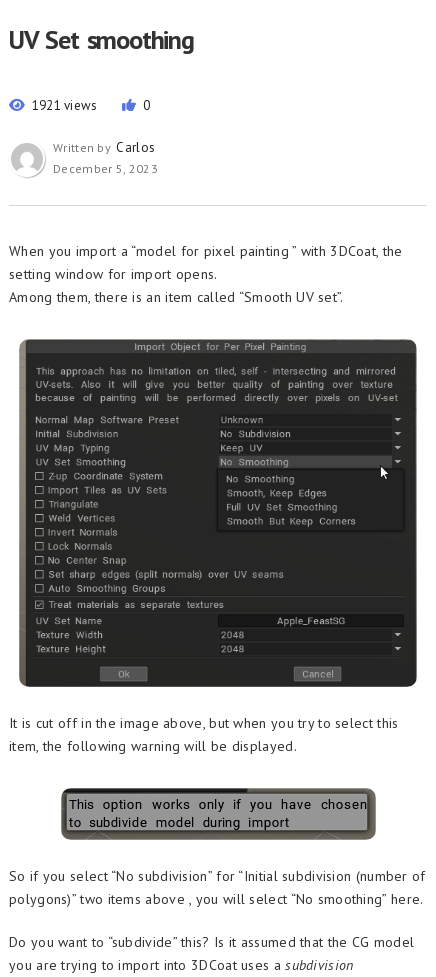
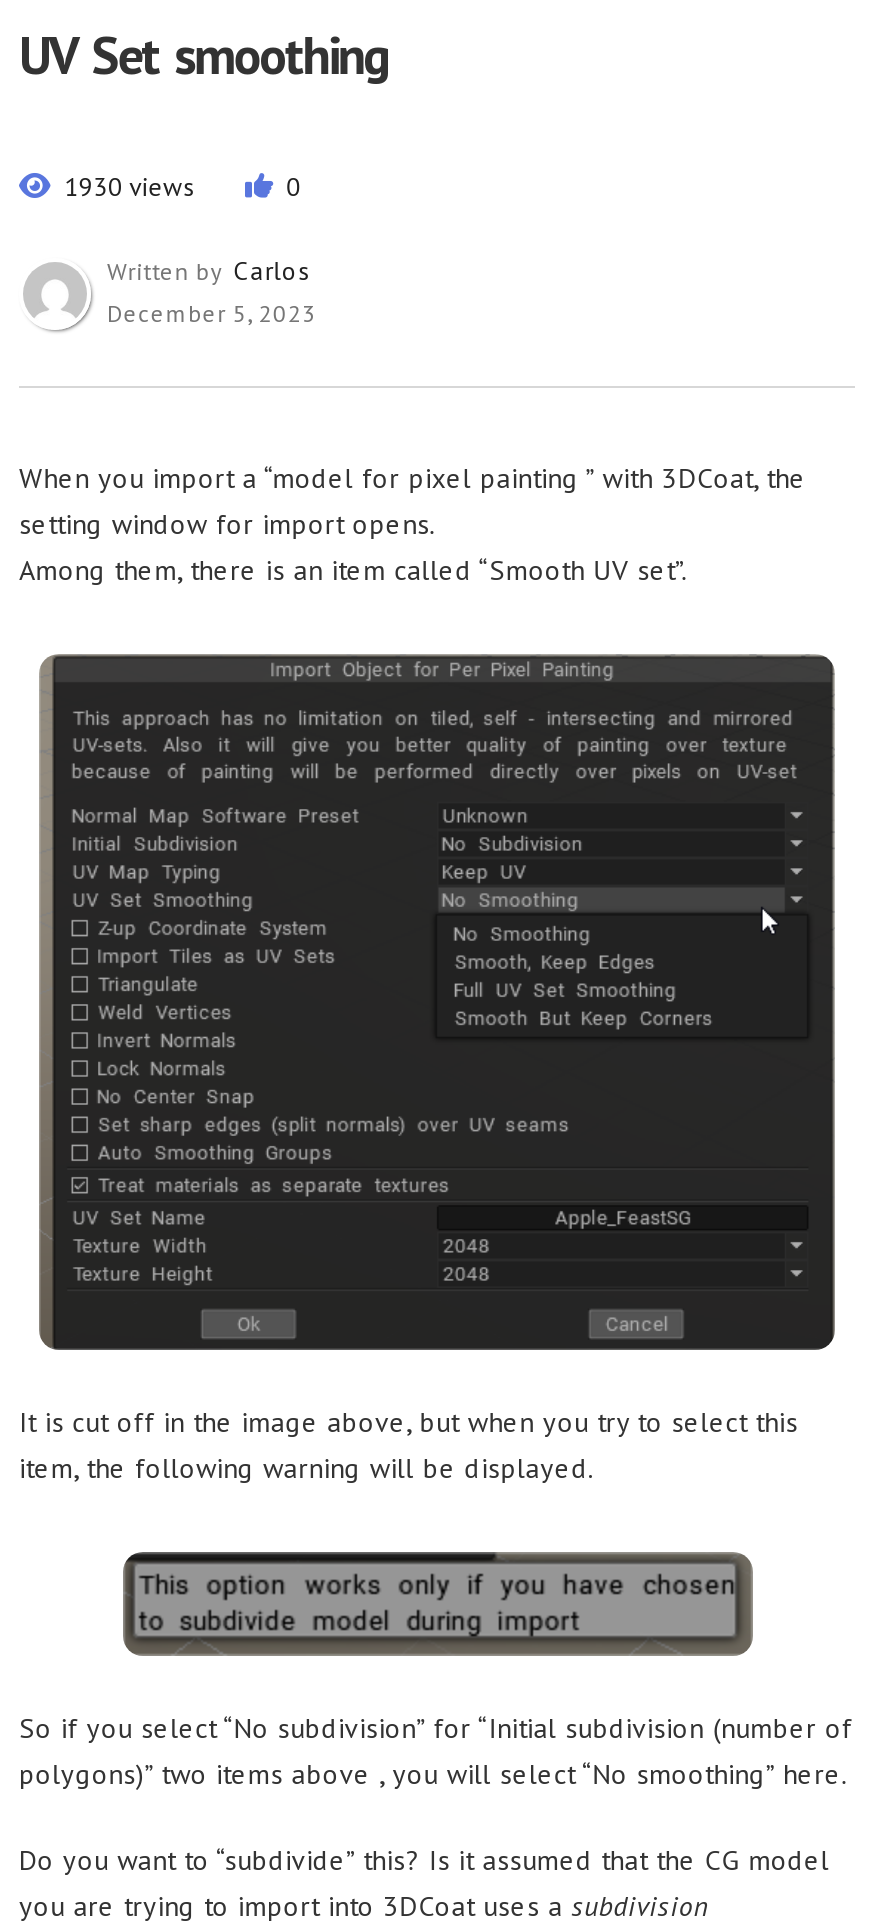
- 1921 views
+ 1930 views
